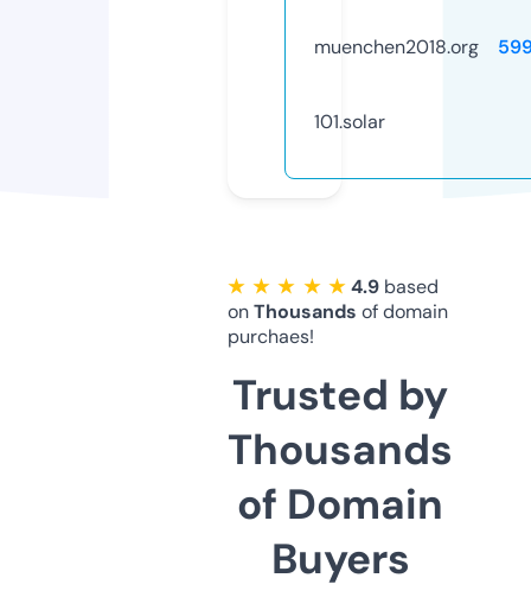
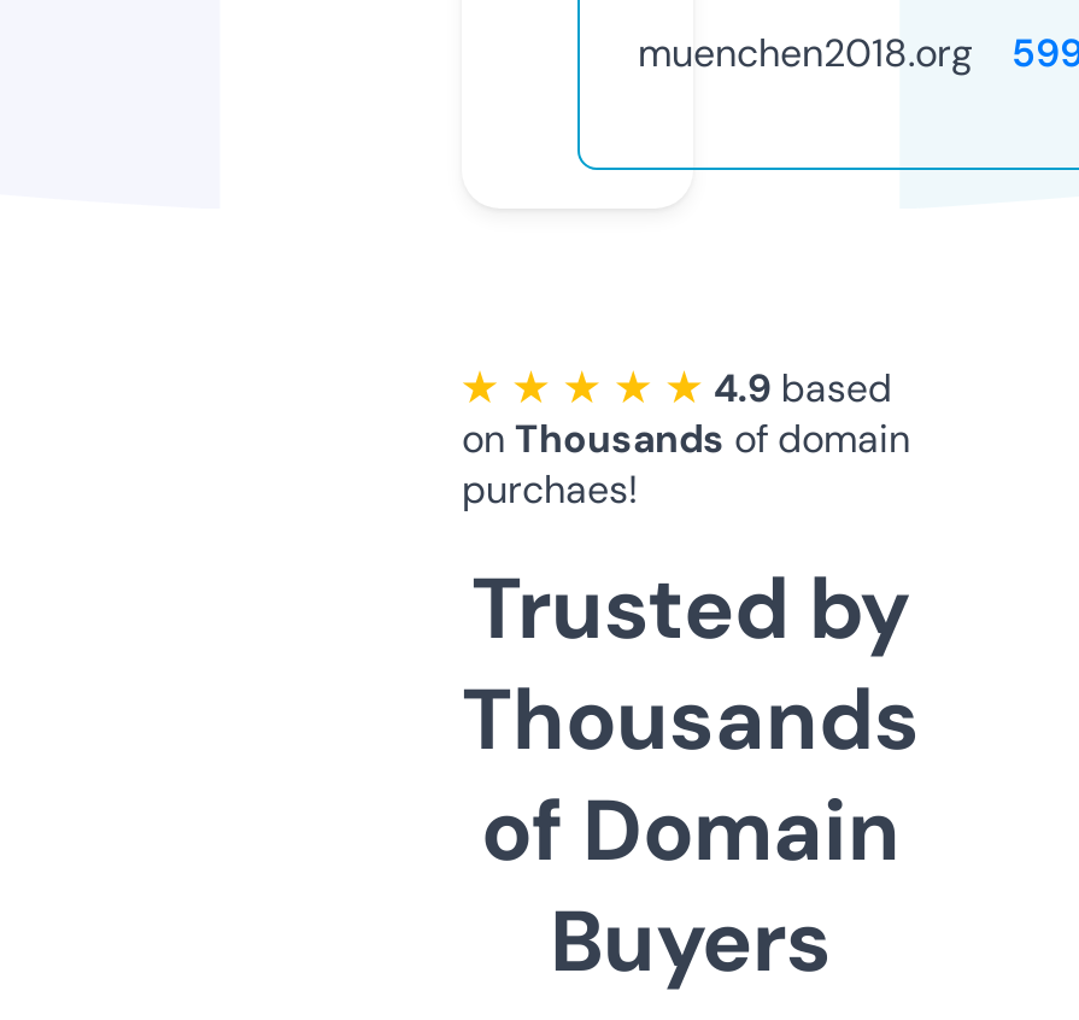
- 101.solar
